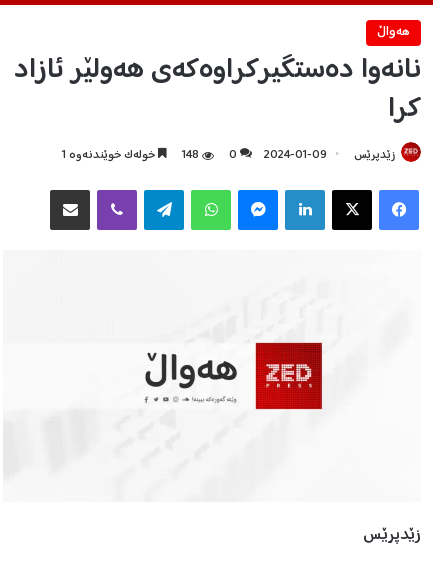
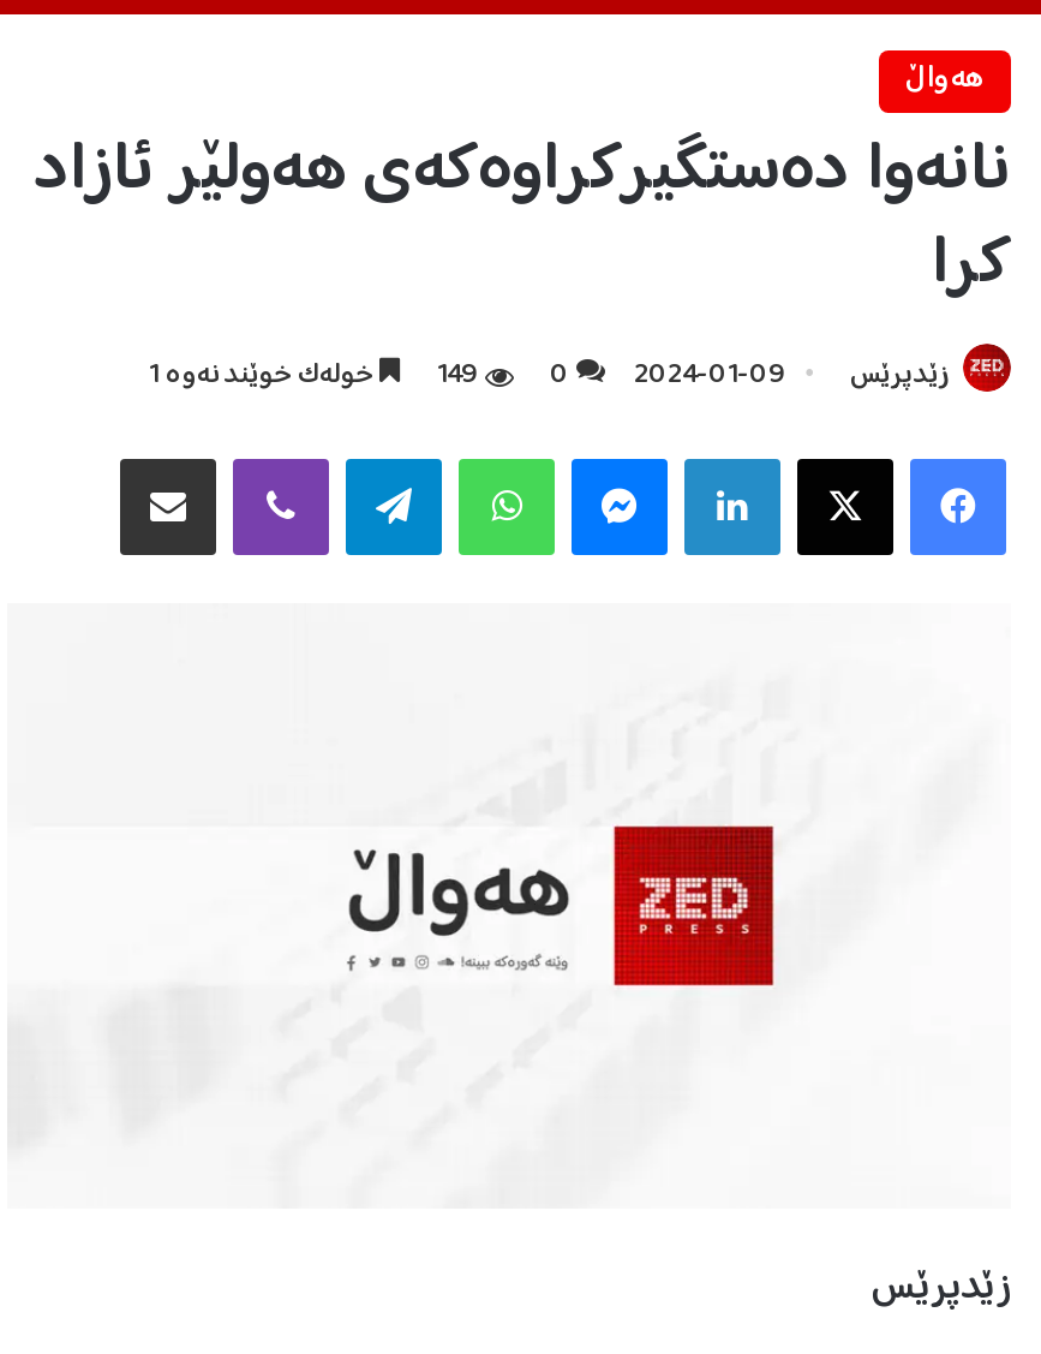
- 148
+ 149
